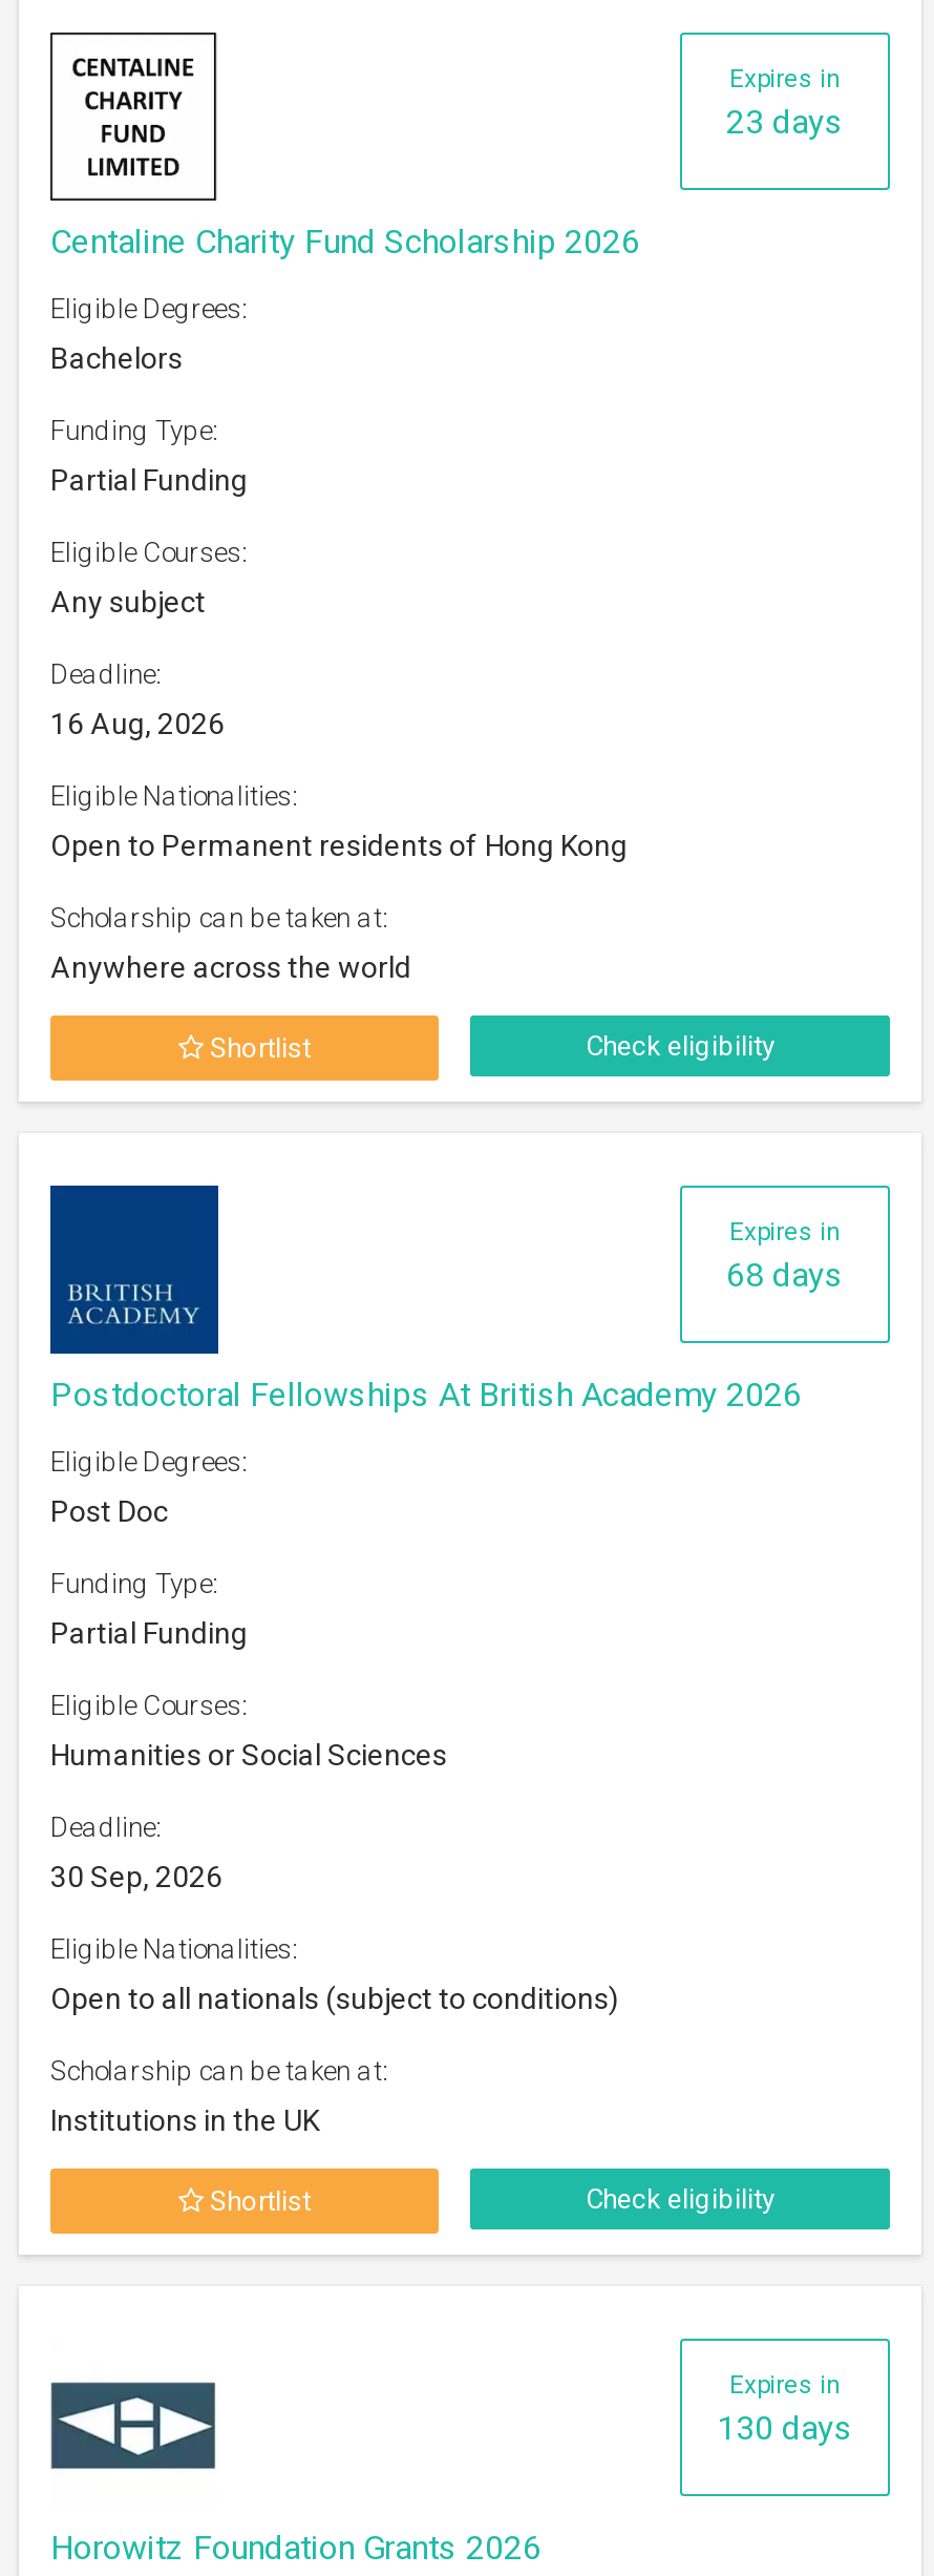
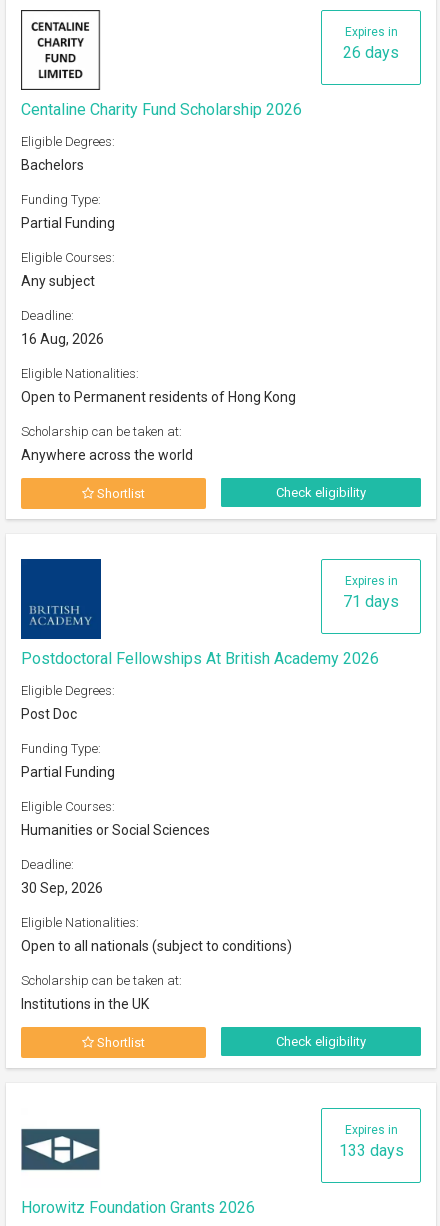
- 23 days
+ 26 days

- 68 days
+ 71 days

- 130 days
+ 133 days
